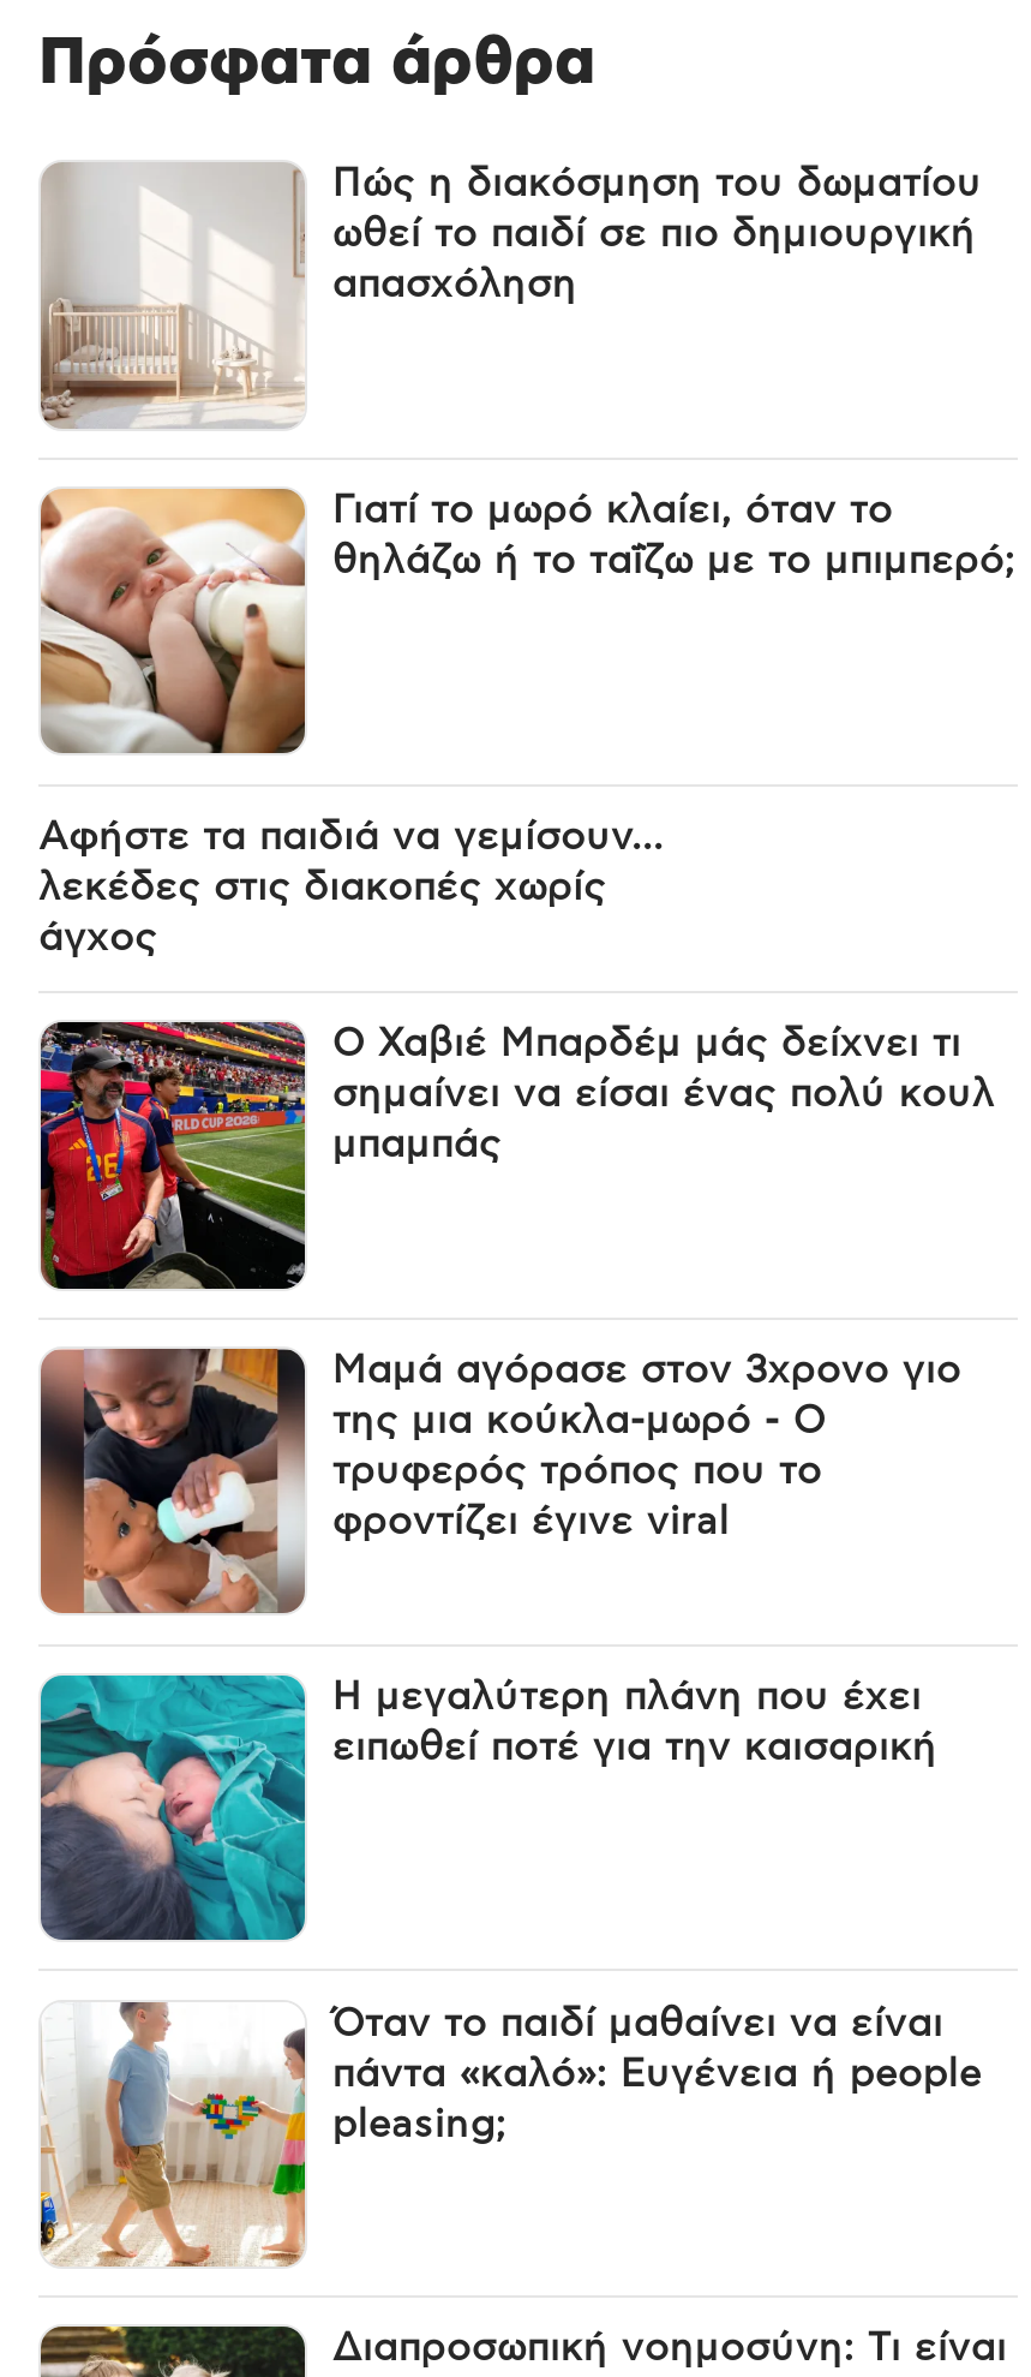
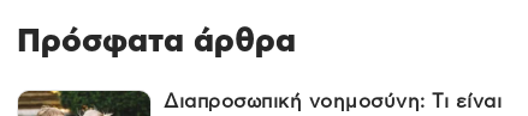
- [image]
- Πώς η διακόσμηση του δωματίου
- ωθεί το παιδί σε πιο δημιουργική
- απασχόληση

- [image]
- Γιατί το μωρό κλαίει, όταν το
- θηλάζω ή το ταΐζω με το μπιμπερό;

- [image]
- Αφήστε τα παιδιά να γεμίσουν...
- λεκέδες στις διακοπές χωρίς
- άγχος
- Ο Χαβιέ Μπαρδέμ μάς δείχνει τι
- σημαίνει να είσαι ένας πολύ κουλ
- μπαμπάς

- [image]
- Μαμά αγόρασε στον 3χρονο γιο
- της μια κούκλα-μωρό - Ο
- τρυφερός τρόπος που το
- φροντίζει έγινε viral

- [image]
- Η μεγαλύτερη πλάνη που έχει
- ειπωθεί ποτέ για την καισαρική

- [image]
- Όταν το παιδί μαθαίνει να είναι
- πάντα «καλό»: Ευγένεια ή people
- pleasing;
